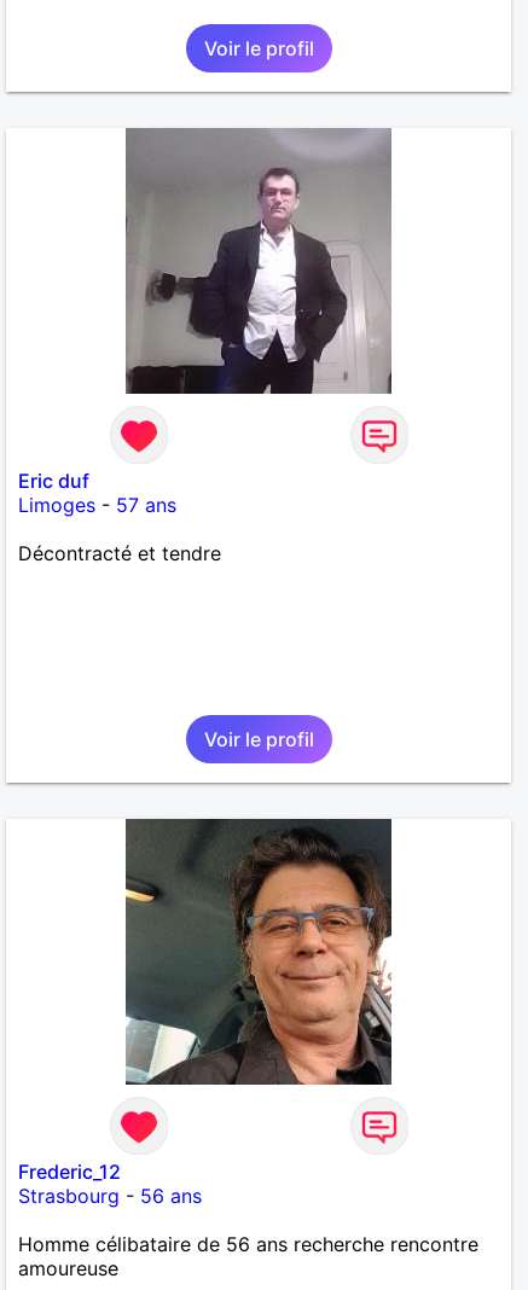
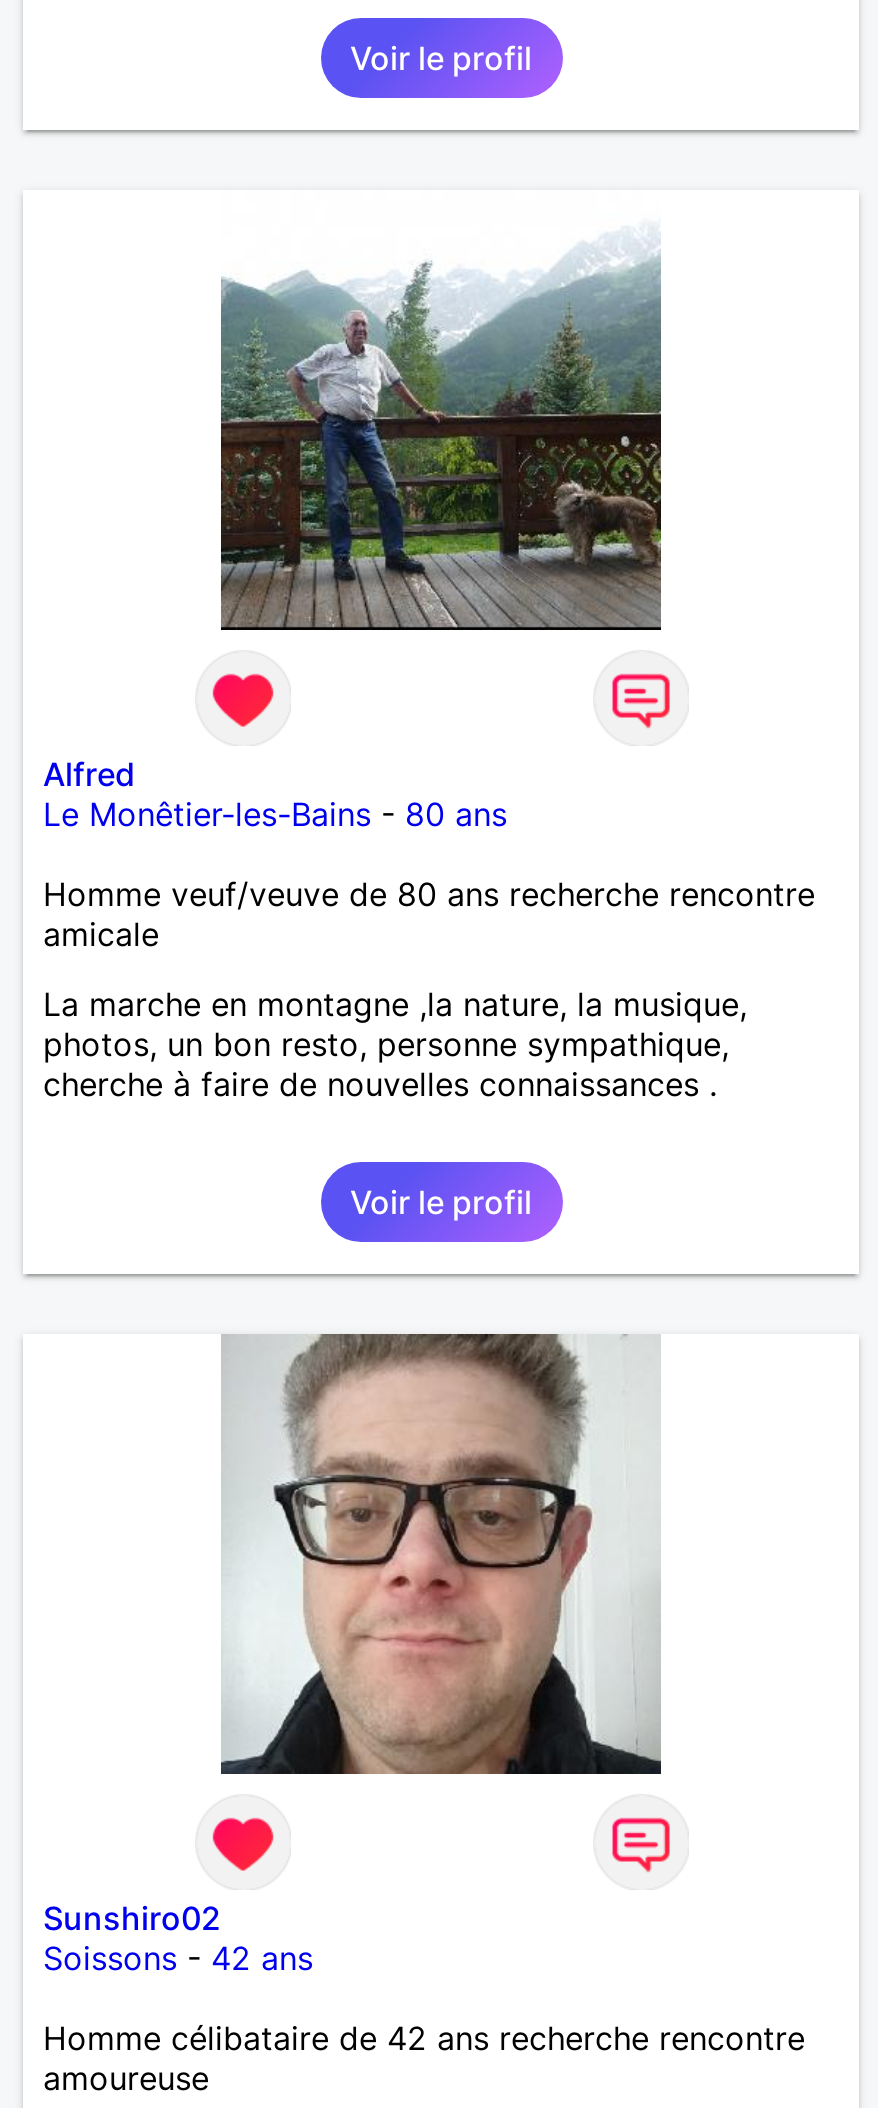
- [image]
+ [image]

- Eric duf
- Limoges - 57 ans
- Décontracté et tendre
+ Alfred
+ Le Monêtier-les-Bains - 80 ans
+ Homme veuf/veuve de 80 ans recherche rencontre
+ amicale
+ La marche en montagne ,la nature, la musique,
+ photos, un bon resto, personne sympathique,
+ cherche à faire de nouvelles connaissances .

- [image]
+ [image]

- Frederic_12
- Strasbourg - 56 ans
+ Sunshiro02
+ Soissons - 42 ans

- Homme célibataire de 56 ans recherche rencontre
+ Homme célibataire de 42 ans recherche rencontre
